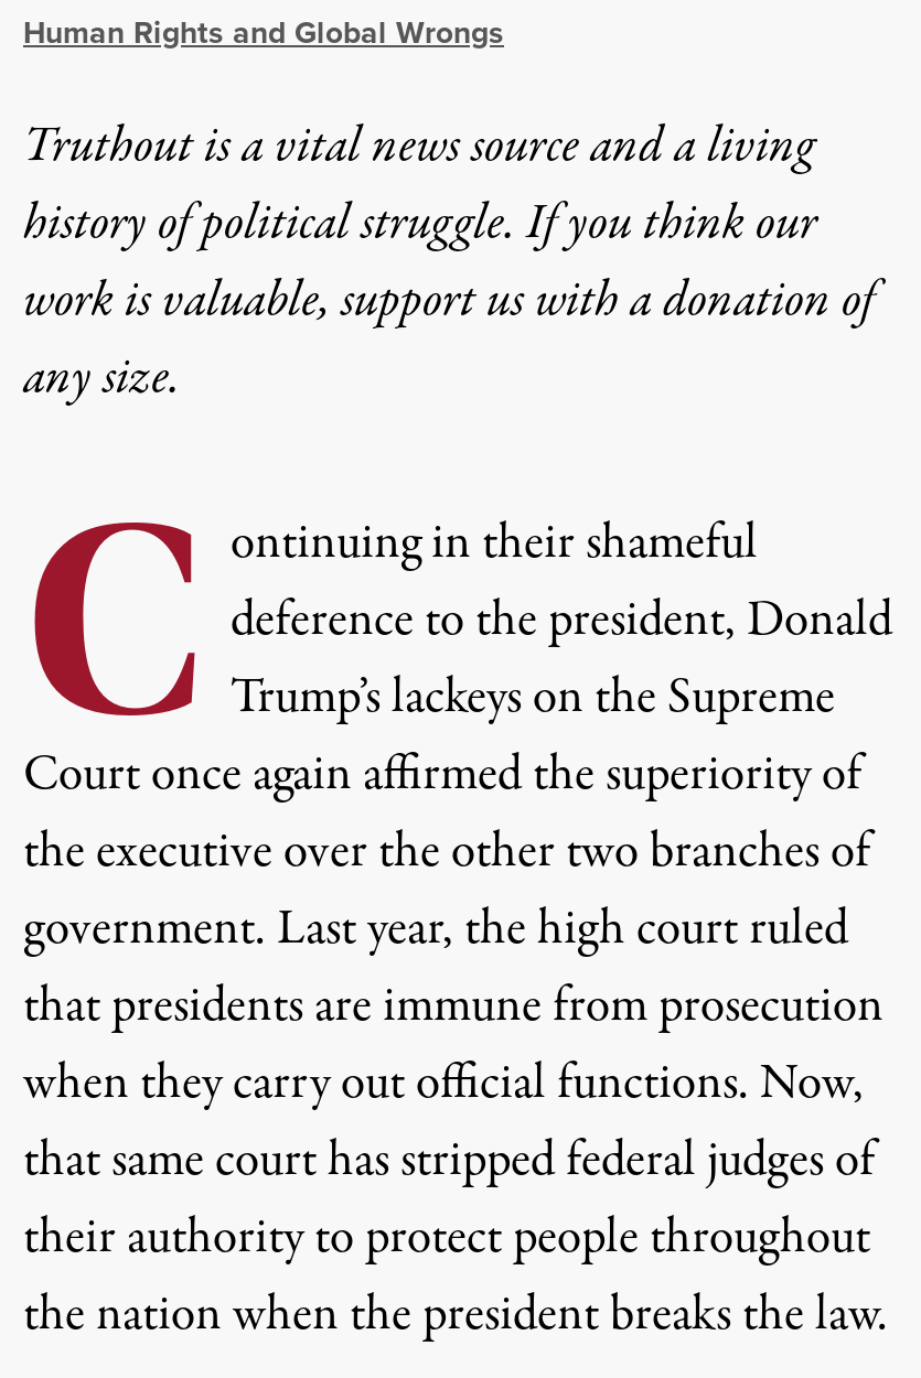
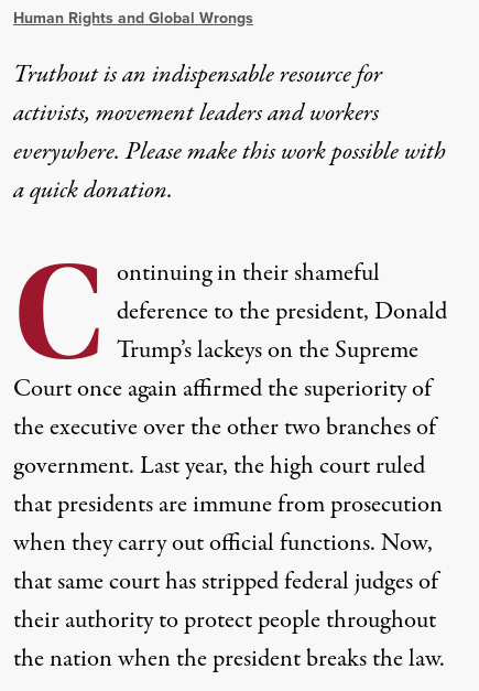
- Truthout is a vital news source and a living
- history of political struggle. If you think our
- work is valuable, support us with a donation of
- any size.
+ Truthout is an indispensable resource for
+ activists, movement leaders and workers
+ everywhere. Please make this work possible with
+ aquick donation.
